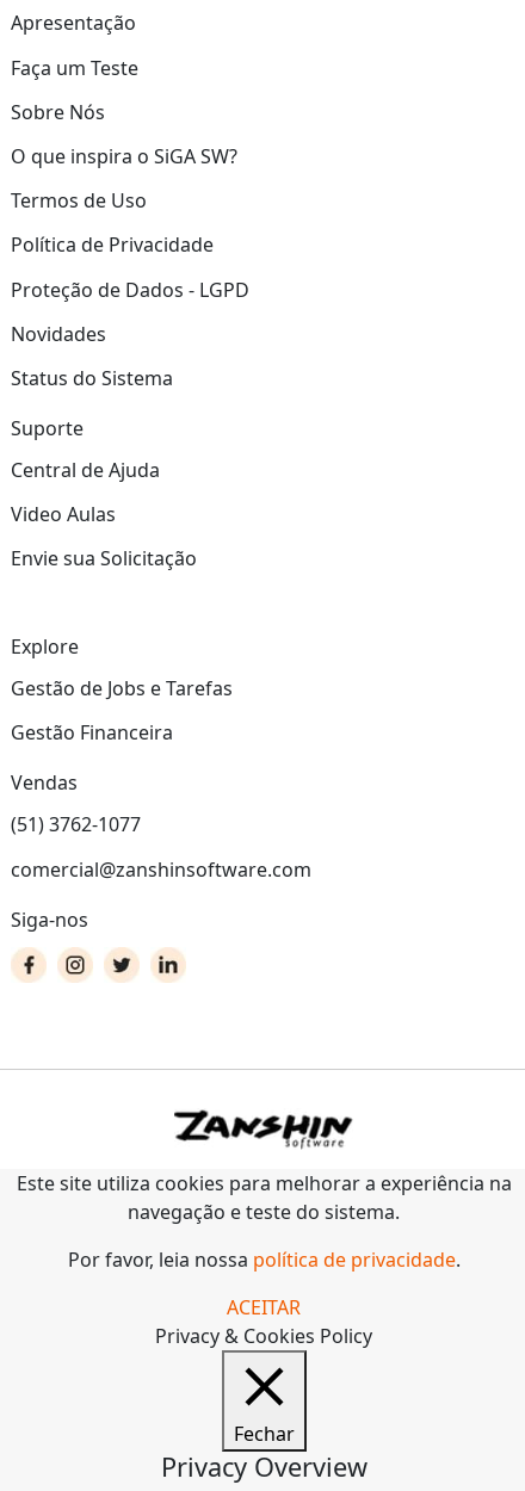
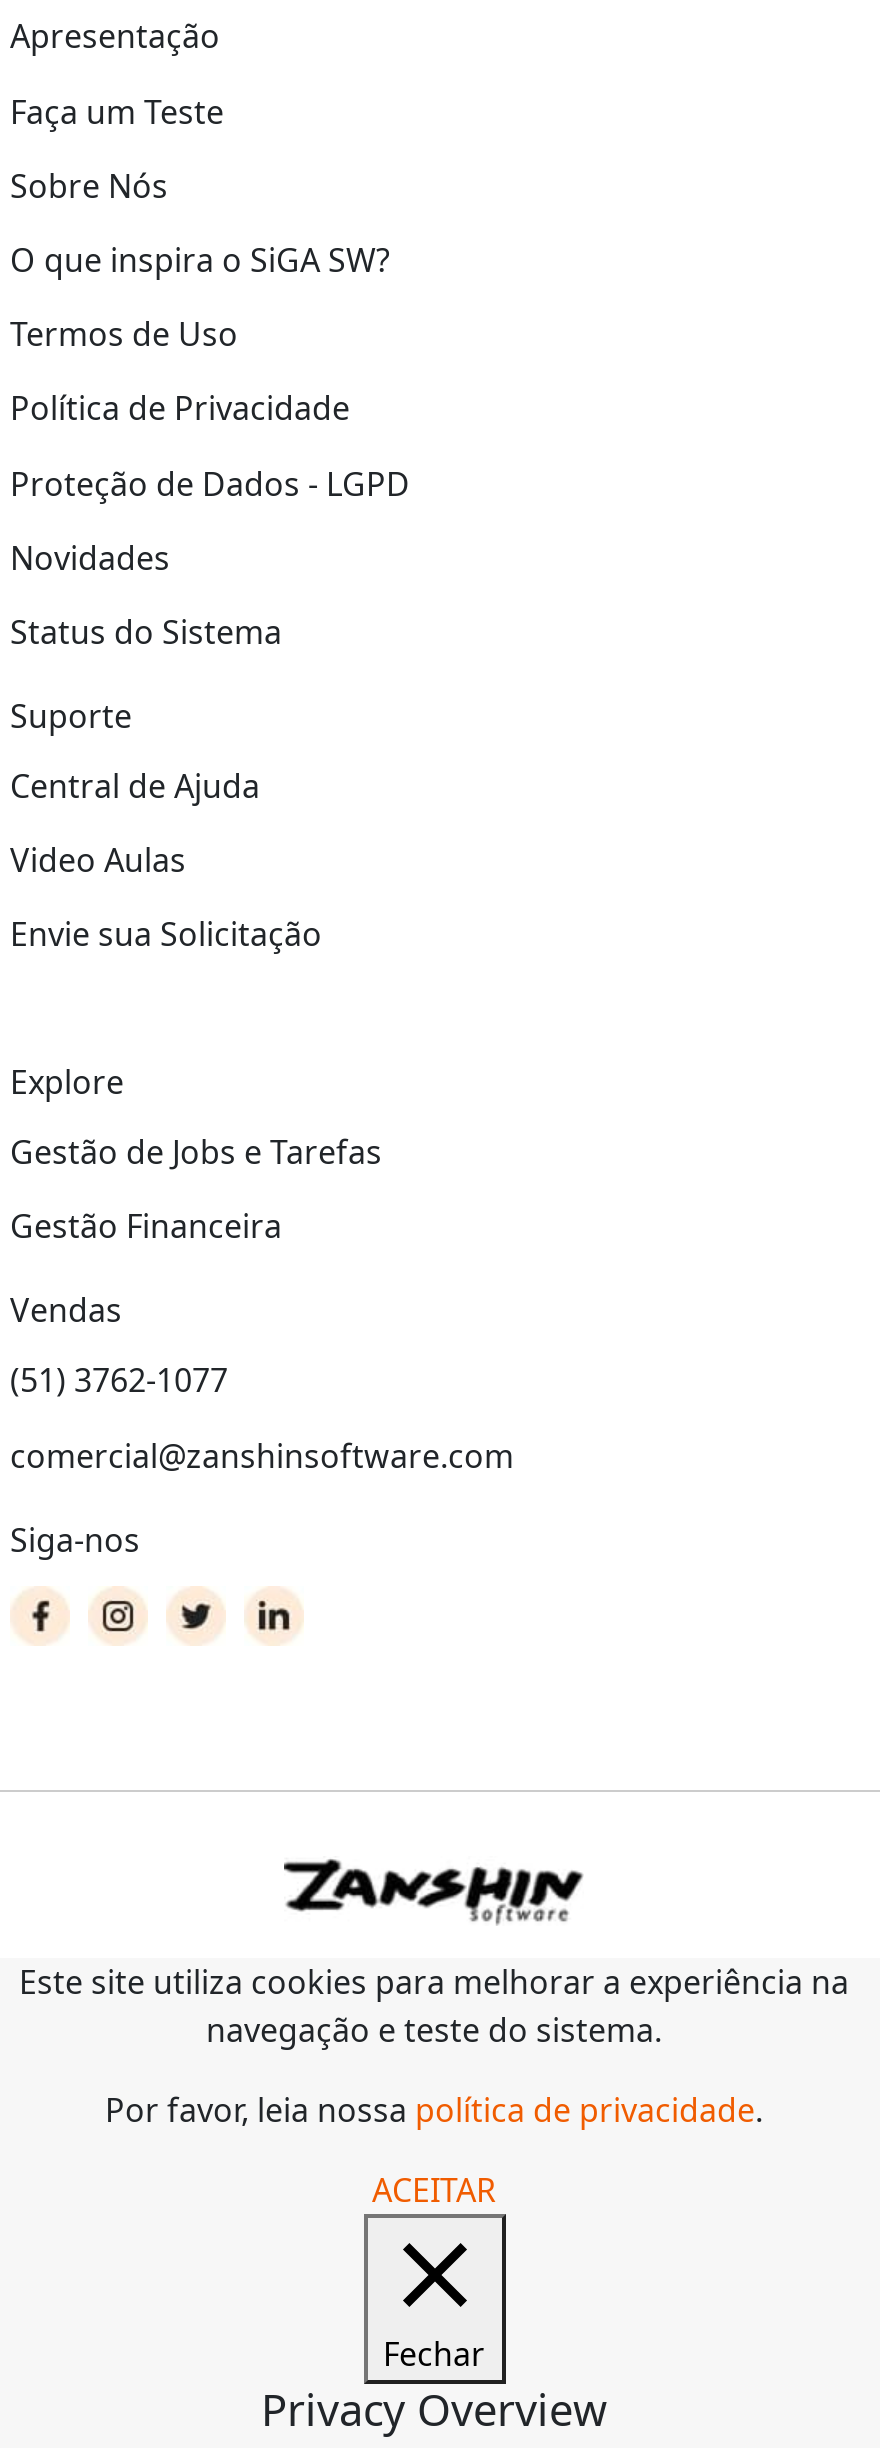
- Privacy & Cookies Policy
